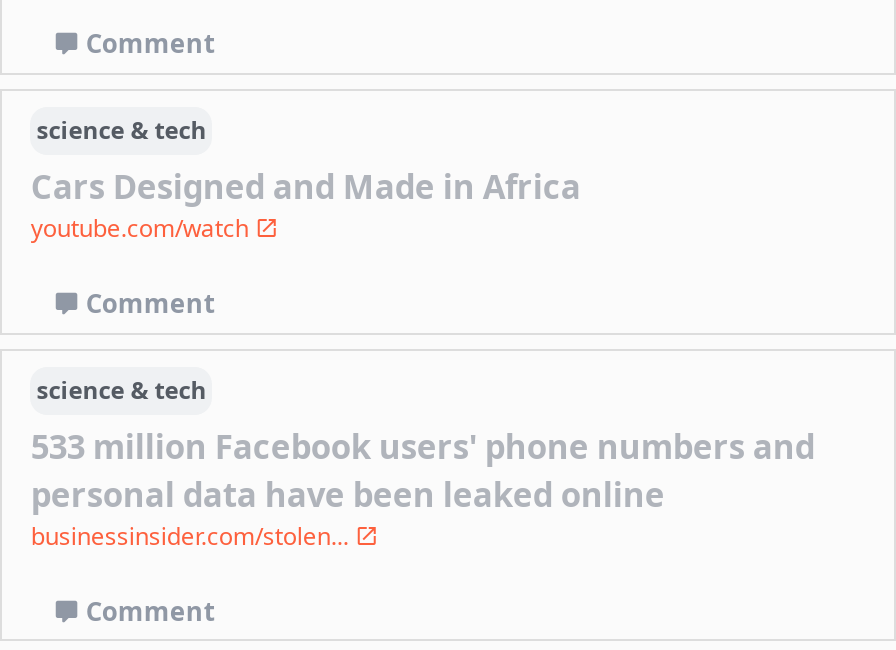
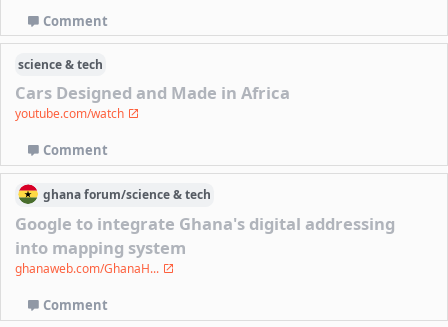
- science & tech
- 533 million Facebook users' phone numbers and
- personal data have been leaked online
- businessinsider.com/stolen...
+ ghana forum/science & tech
+ Google to integrate Ghana's digital addressing
+ into mapping system
+ ghanaweb.com/GhanaH...
